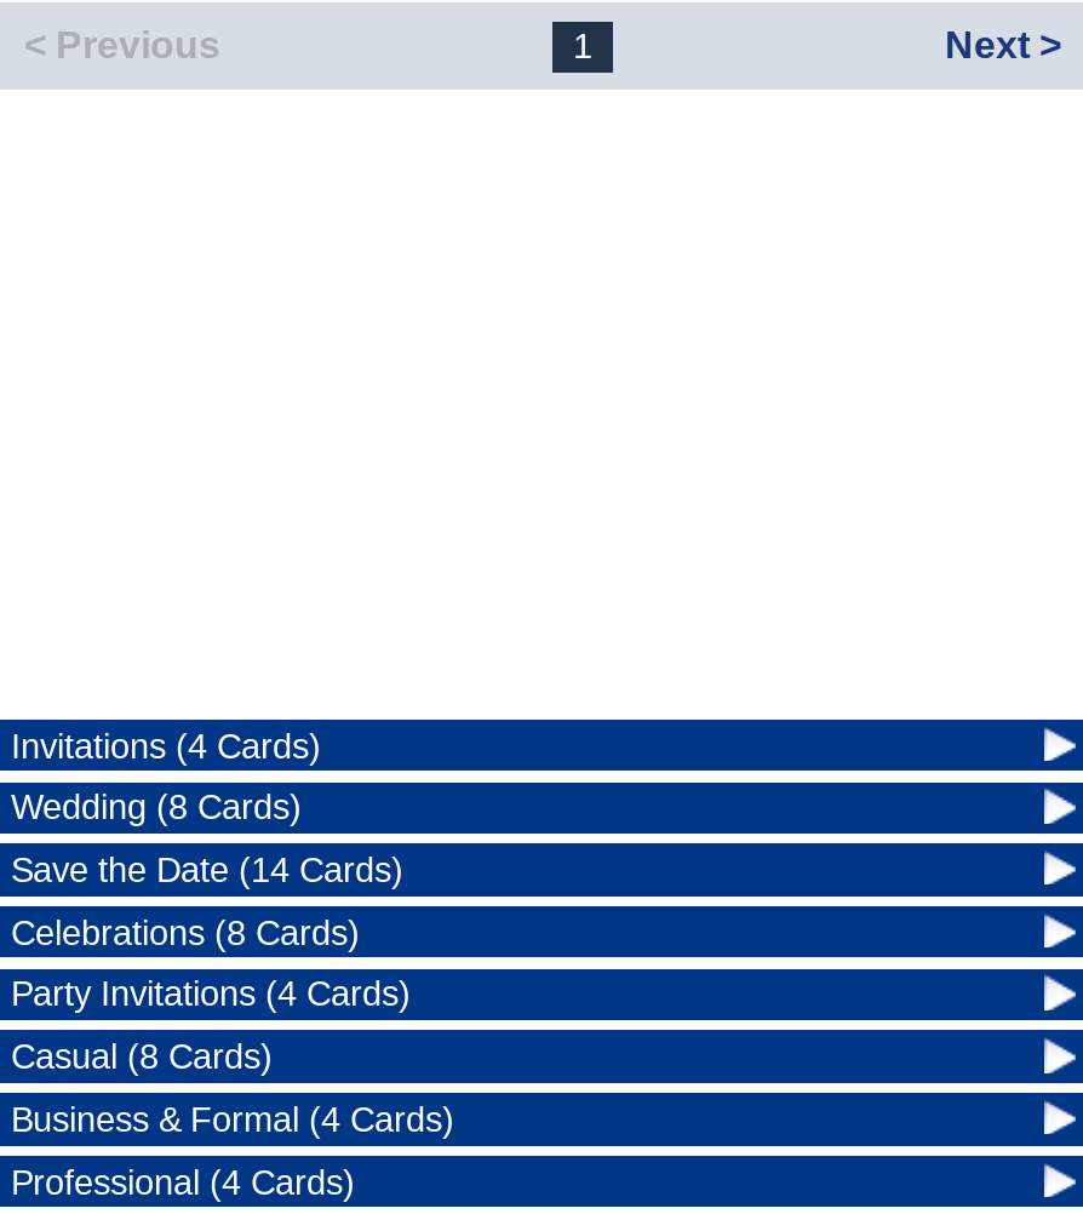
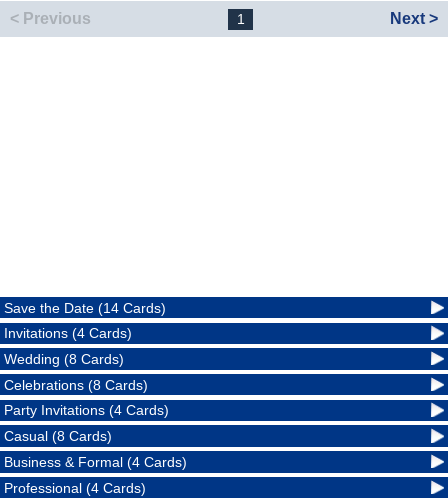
moved down: Invitations (4 Cards) | Wedding (8 Cards)

moved up: Save the Date (14 Cards)
